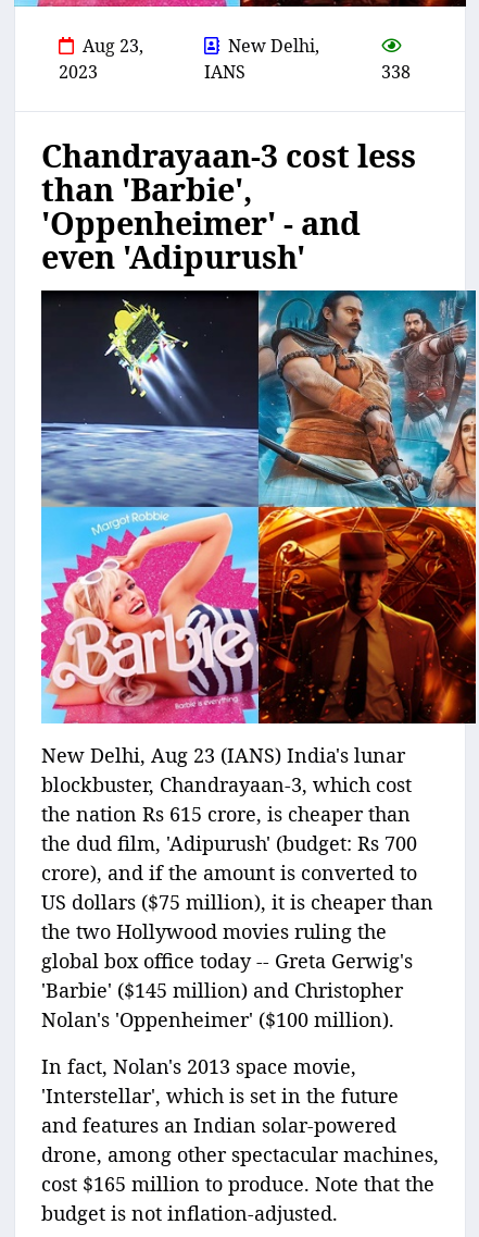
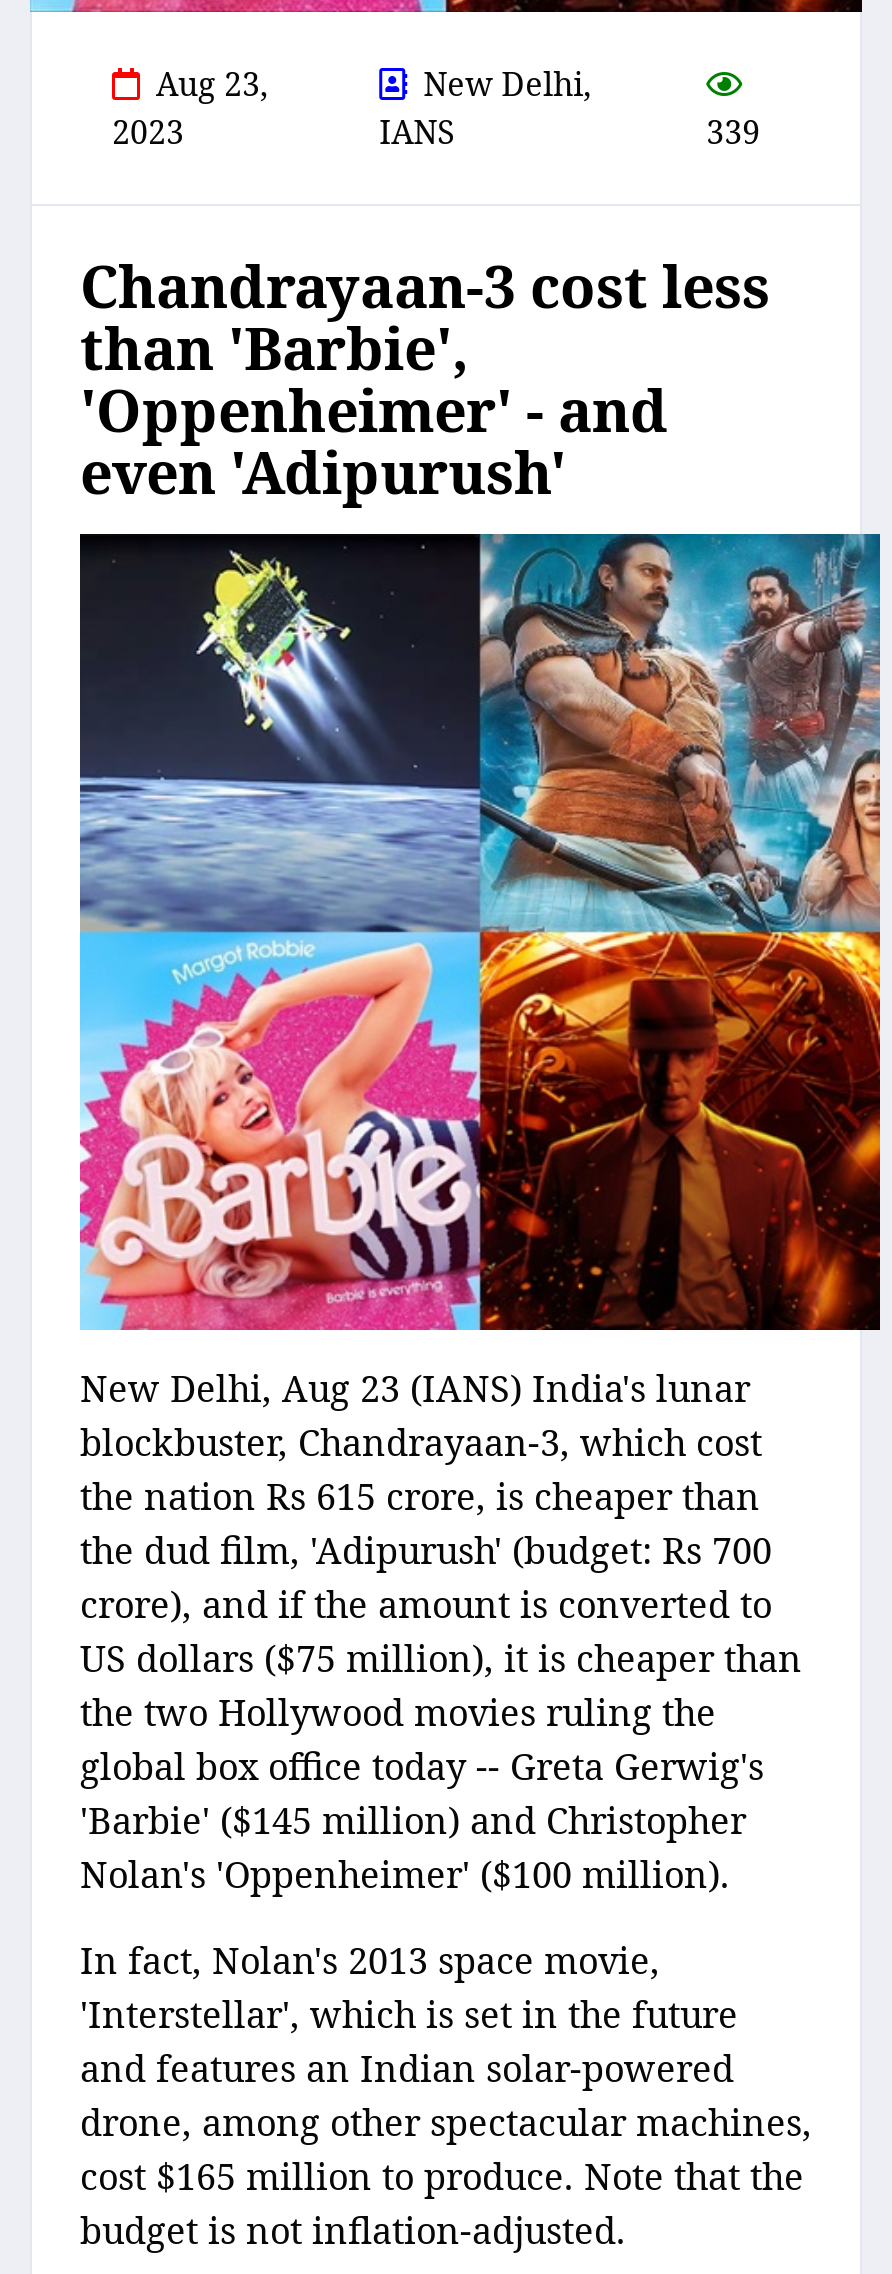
- 338
+ 339
